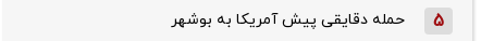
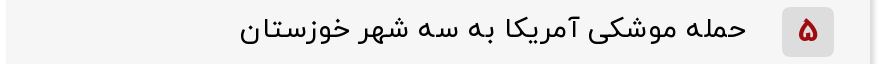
- حمله دقایقی پیش آمریکا به بوشهر
+ حمله موشکی آمریکا به سه شهر خوزستان
